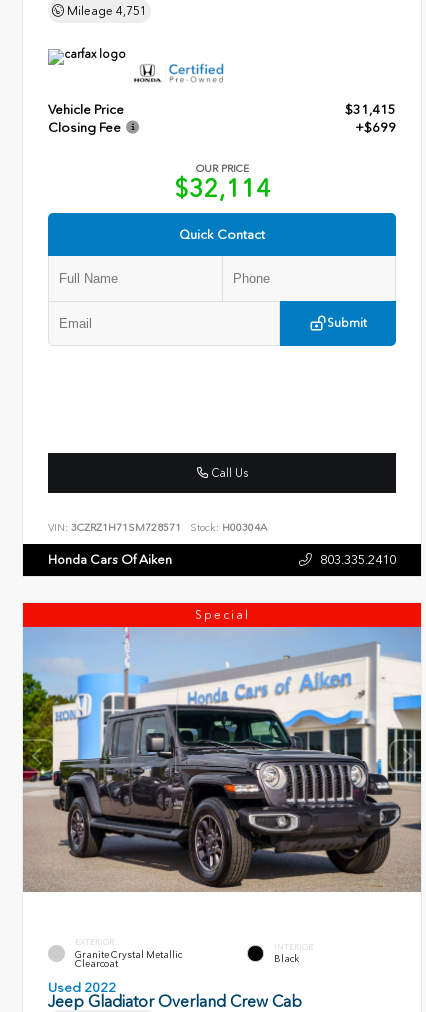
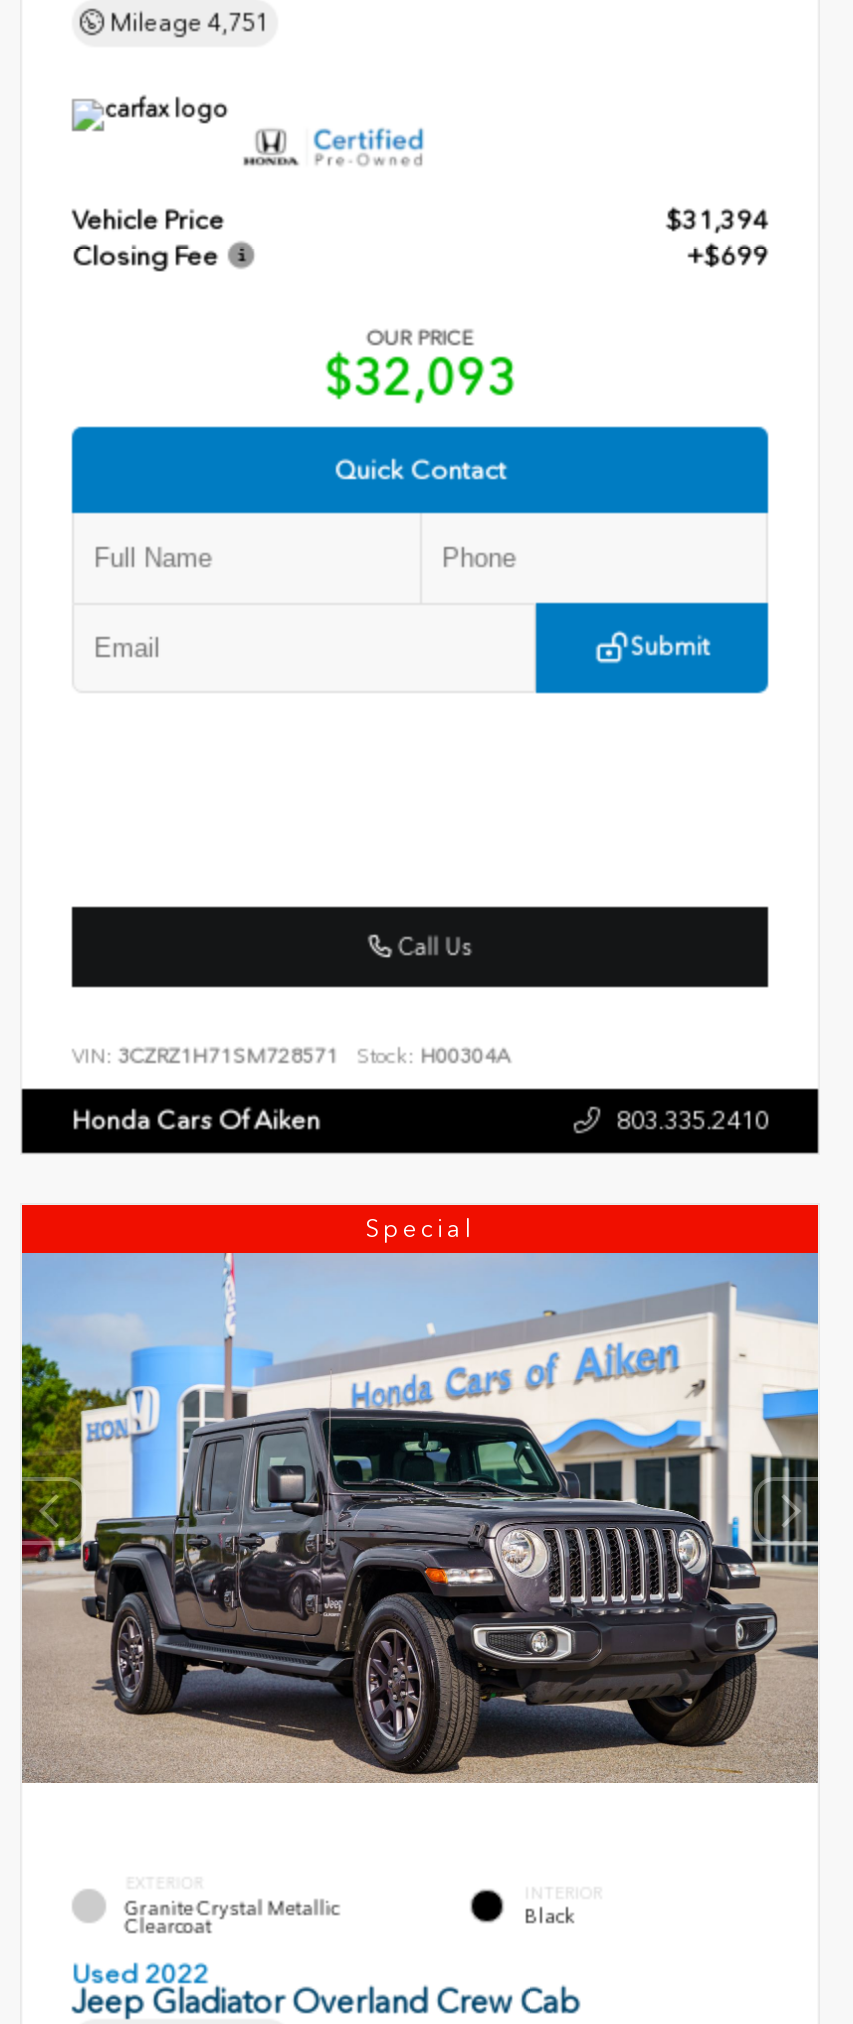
- $31,415
+ $31,394

- $32,114
+ $32,093
